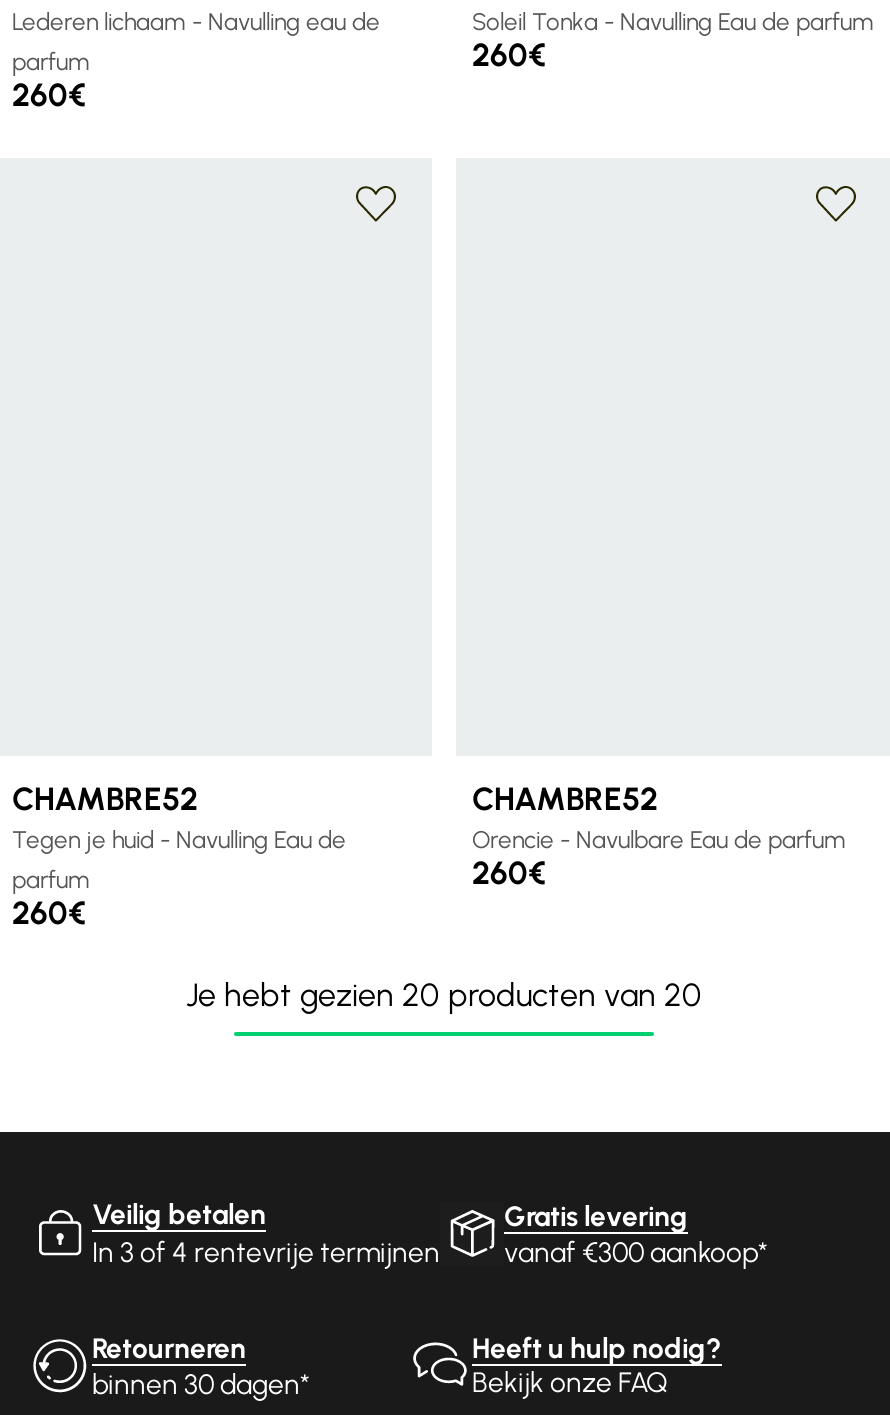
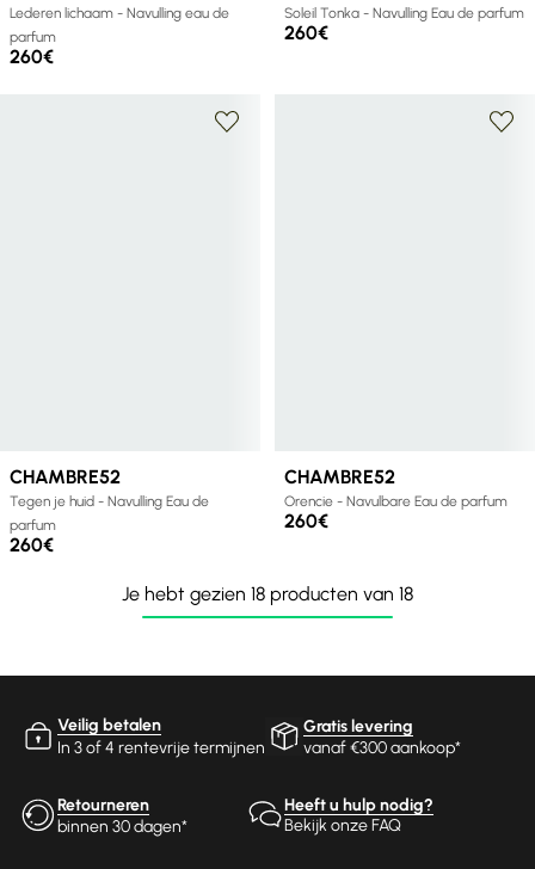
- Je hebt gezien 20 producten van 20
+ Je hebt gezien 18 producten van 18
